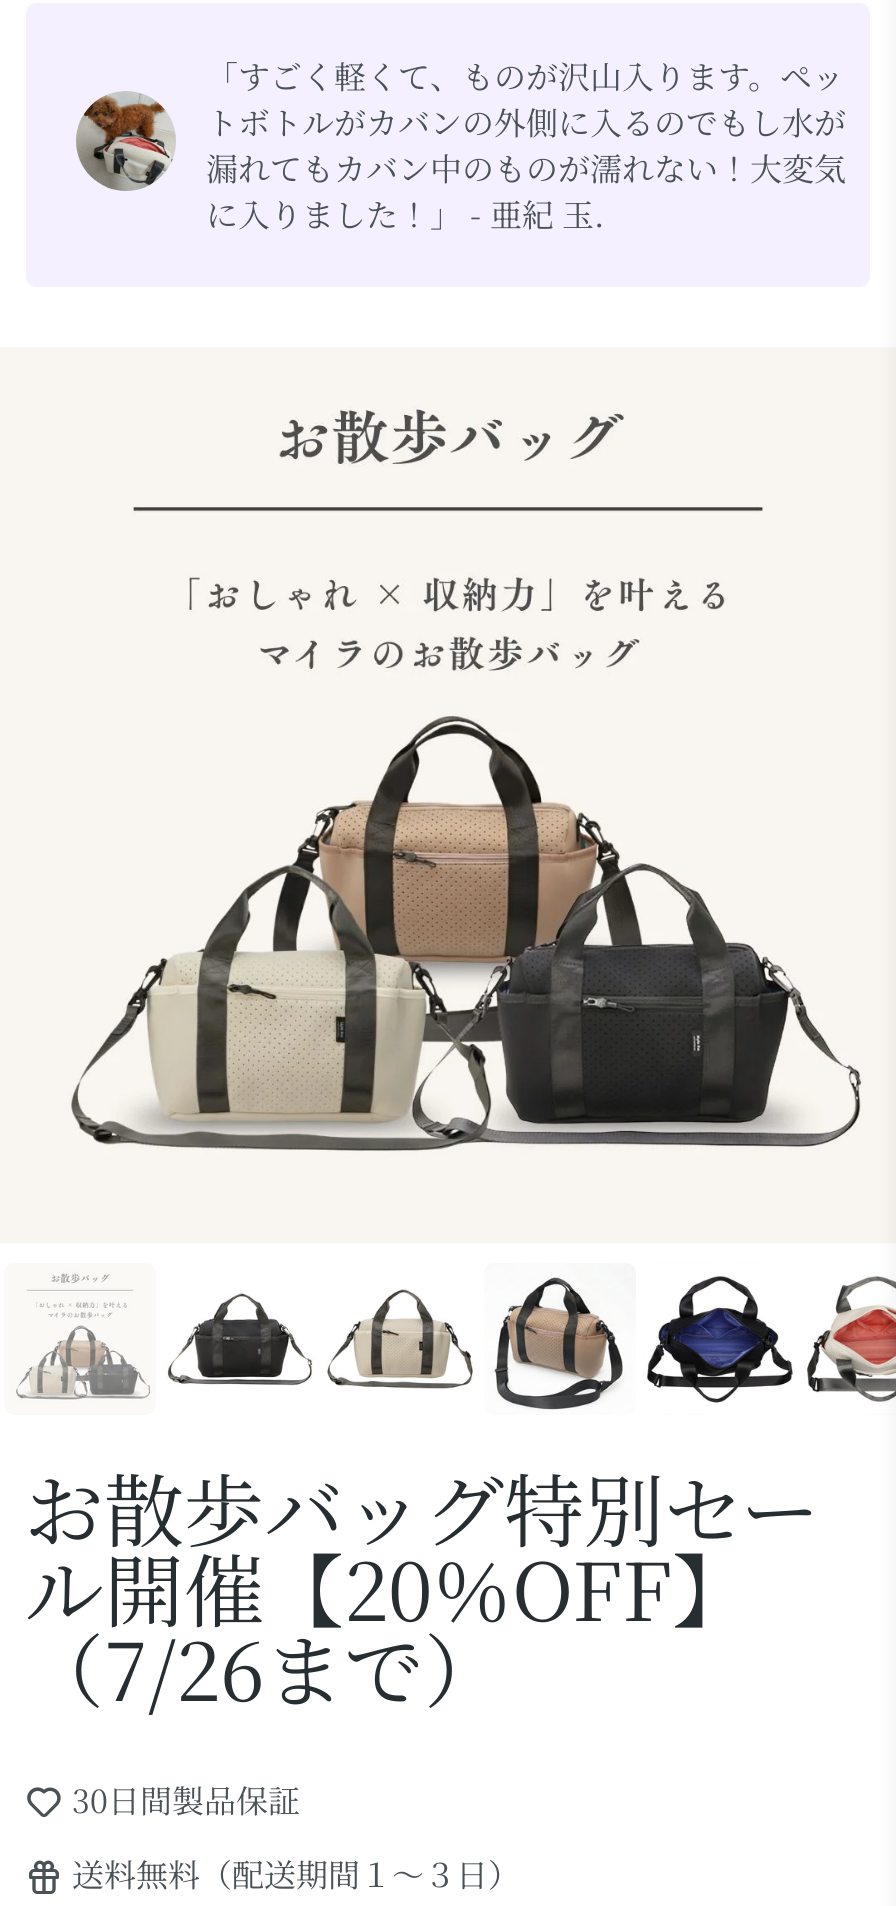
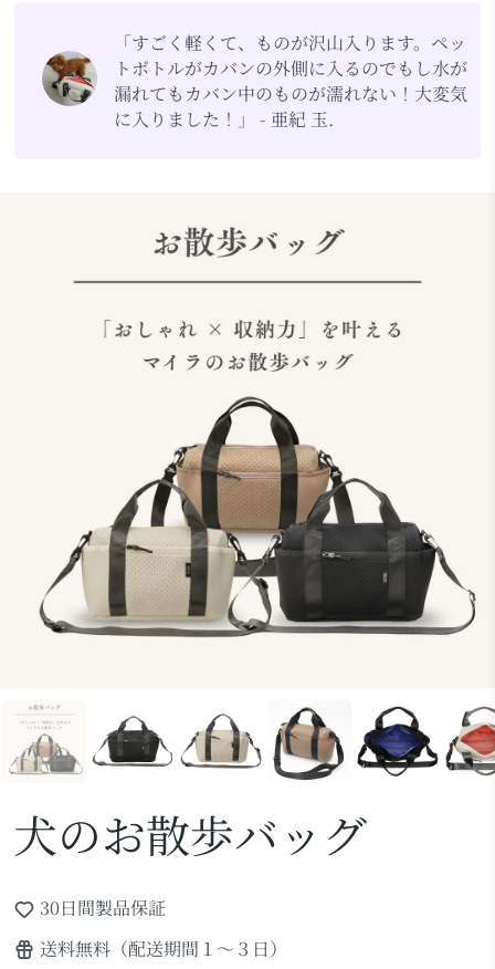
- お散歩バッグ特別セー
- ル開催【20％OFF】
- （7/26まで）
+ 犬のお散歩バッグ
